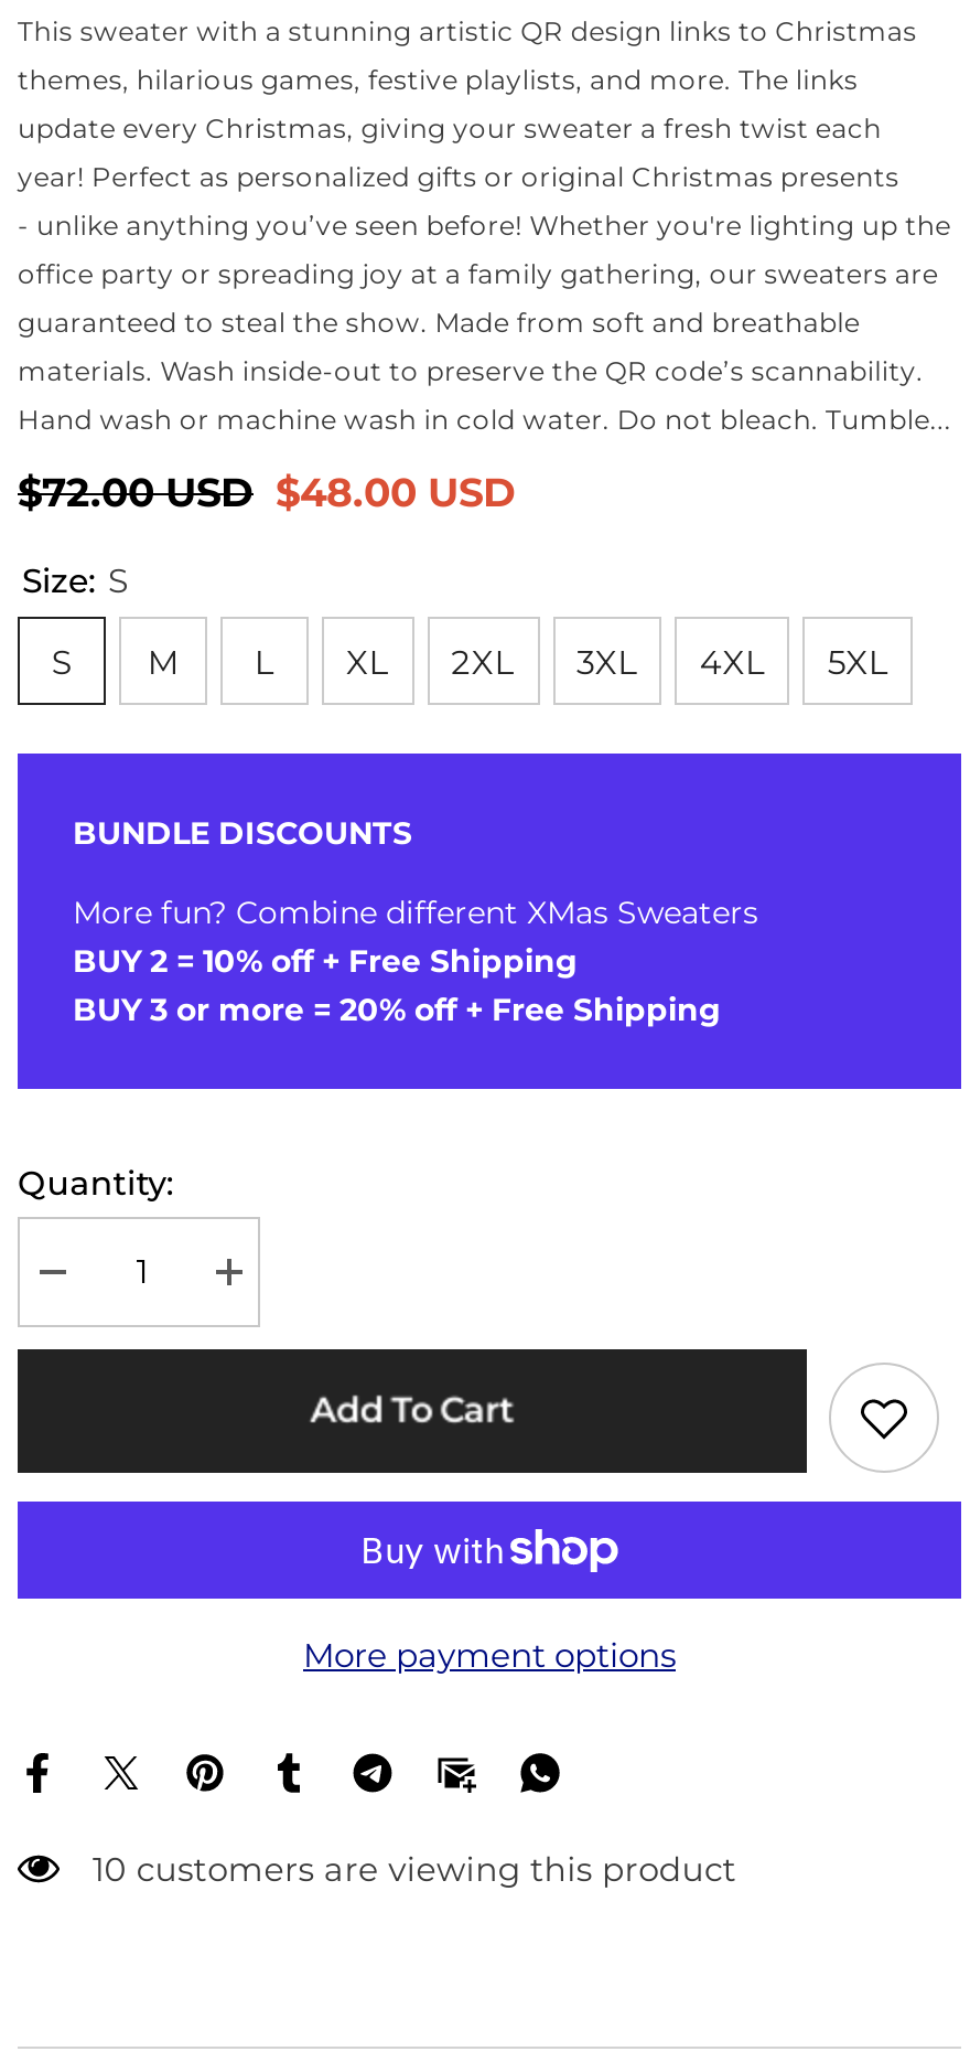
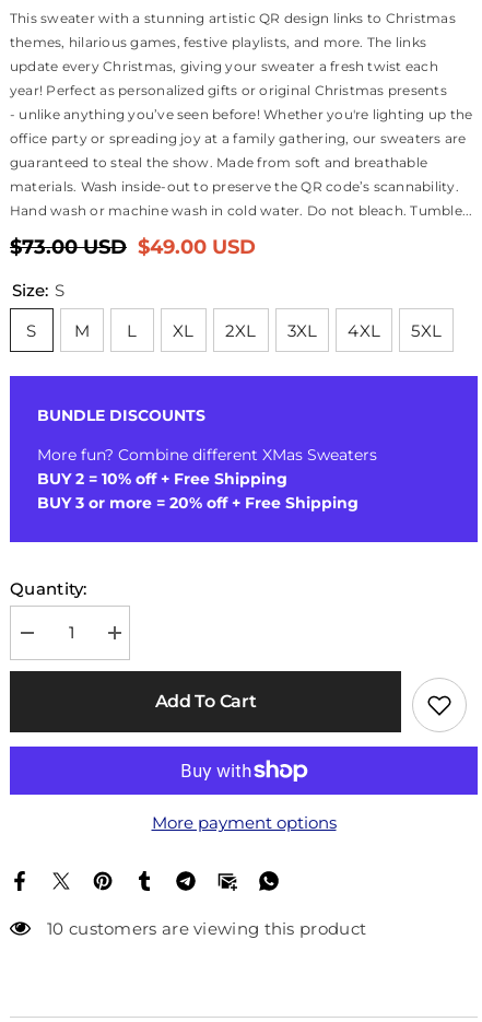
- $72.00 USD $48.00 USD
+ $73.00 USD $49.00 USD
